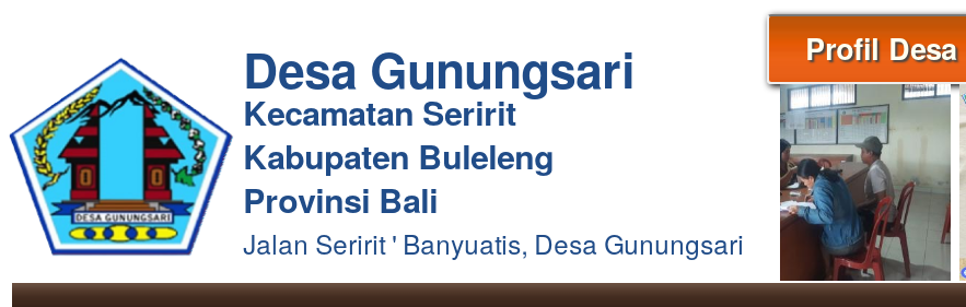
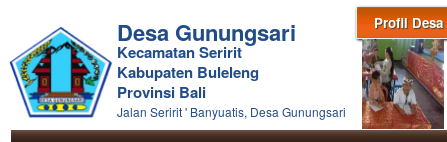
- [image]
+ [image]
